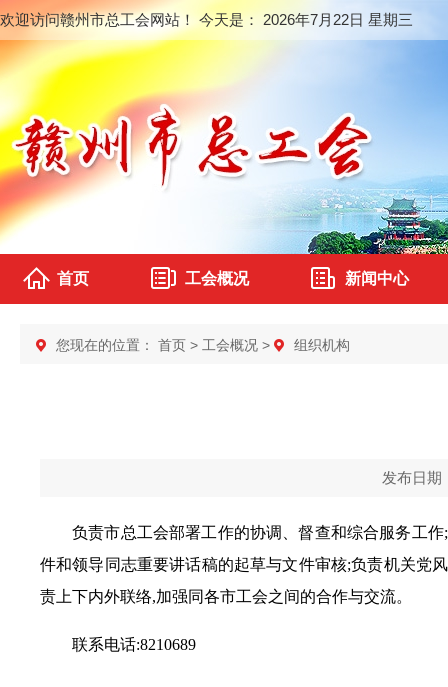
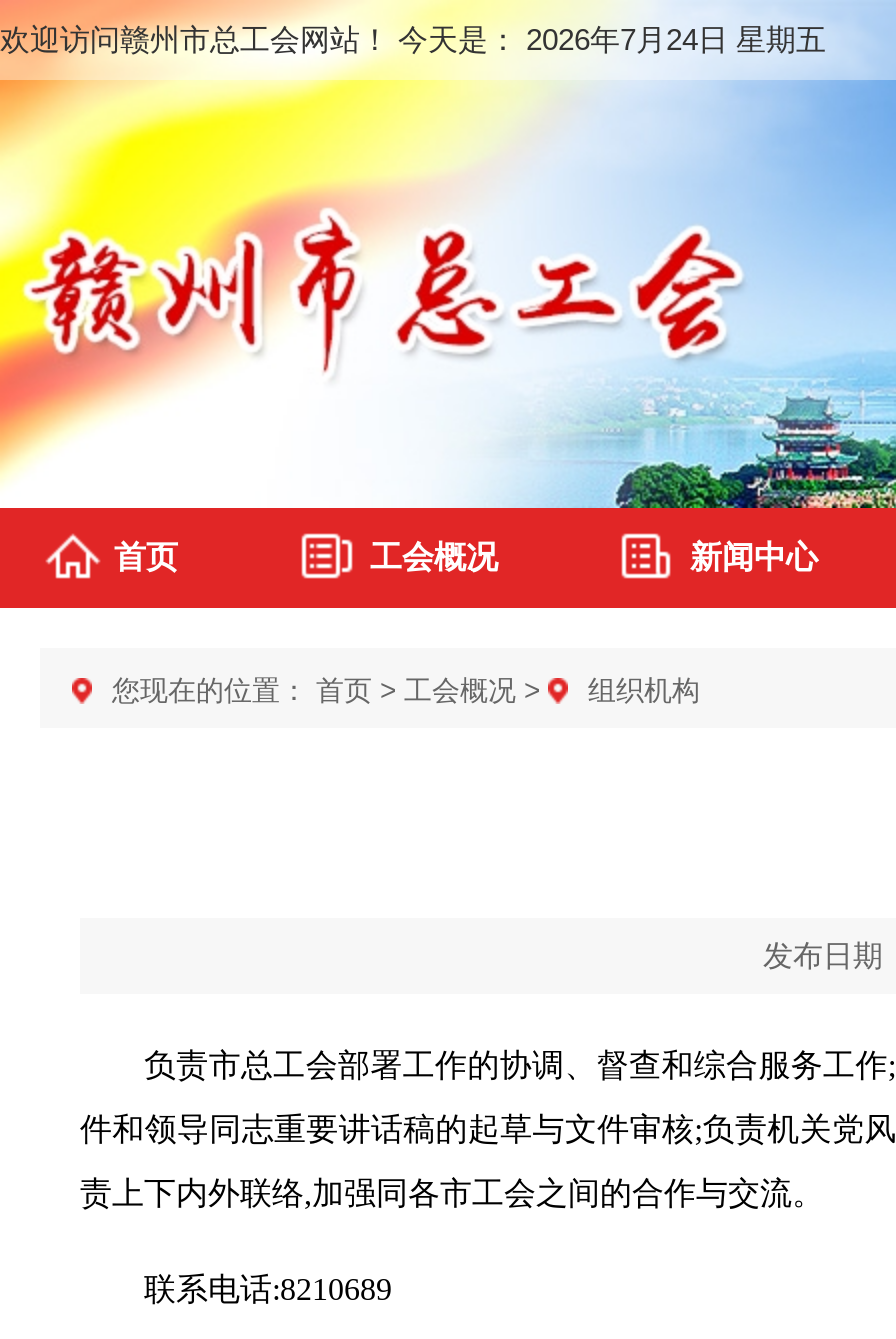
- 欢迎访问赣州市总工会网站！ 今天是：2026年7月22日 星期三
+ 欢迎访问赣州市总工会网站！ 今天是：2026年7月24日 星期五
